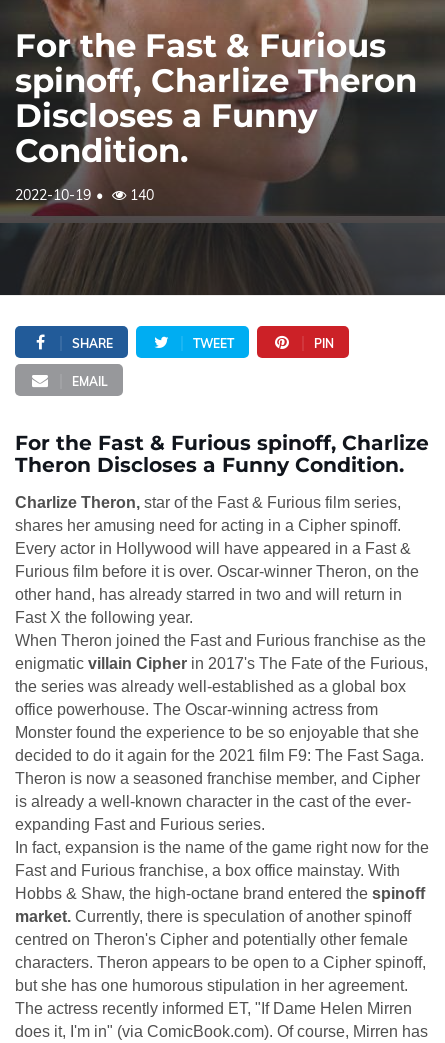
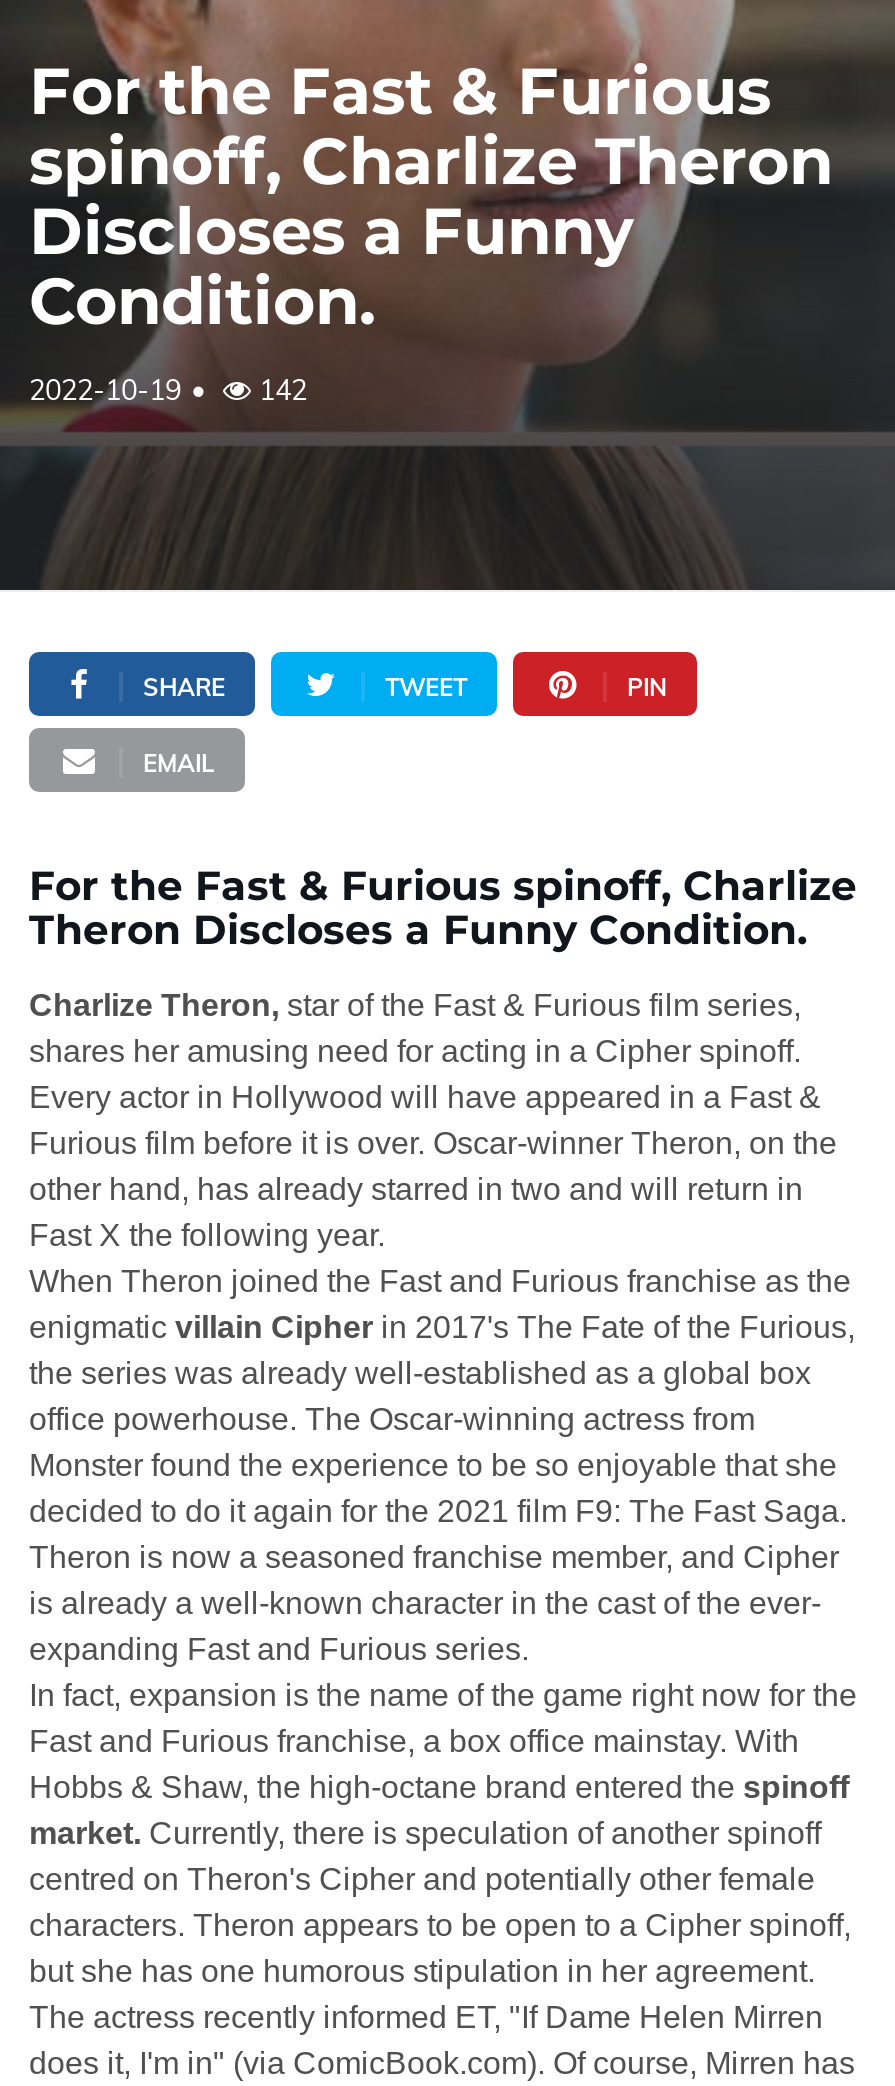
- 2022-10-19 140
+ 2022-10-19 142
